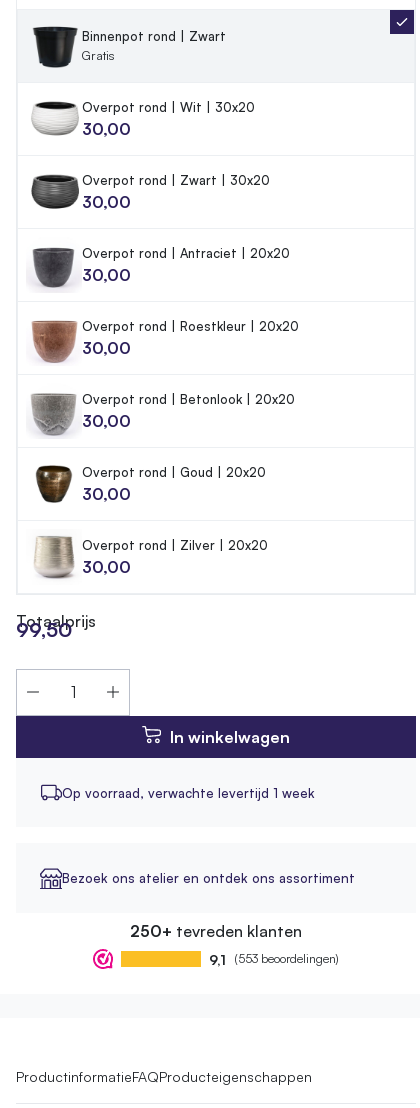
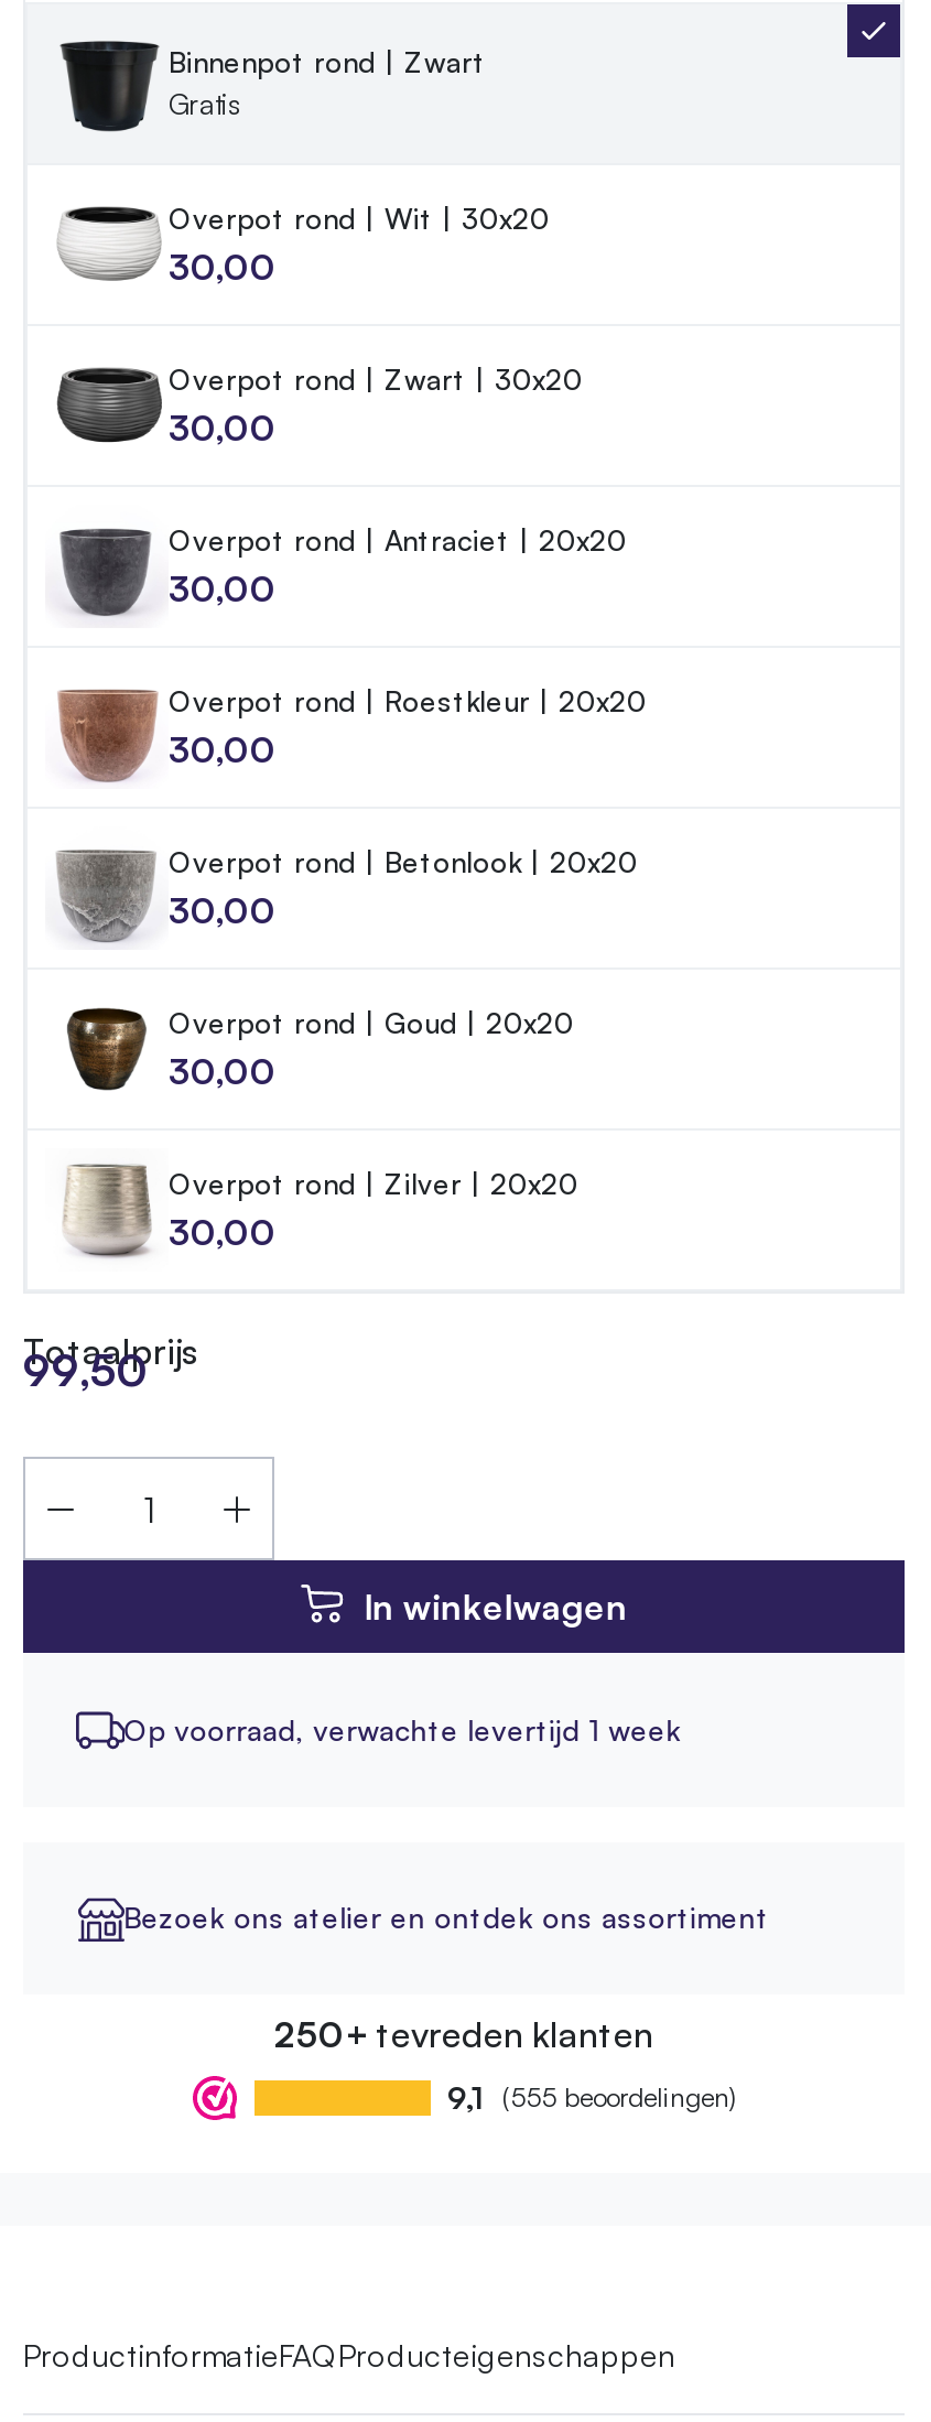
- 9,1 (553 beoordelingen)
+ 9,1 (555 beoordelingen)
